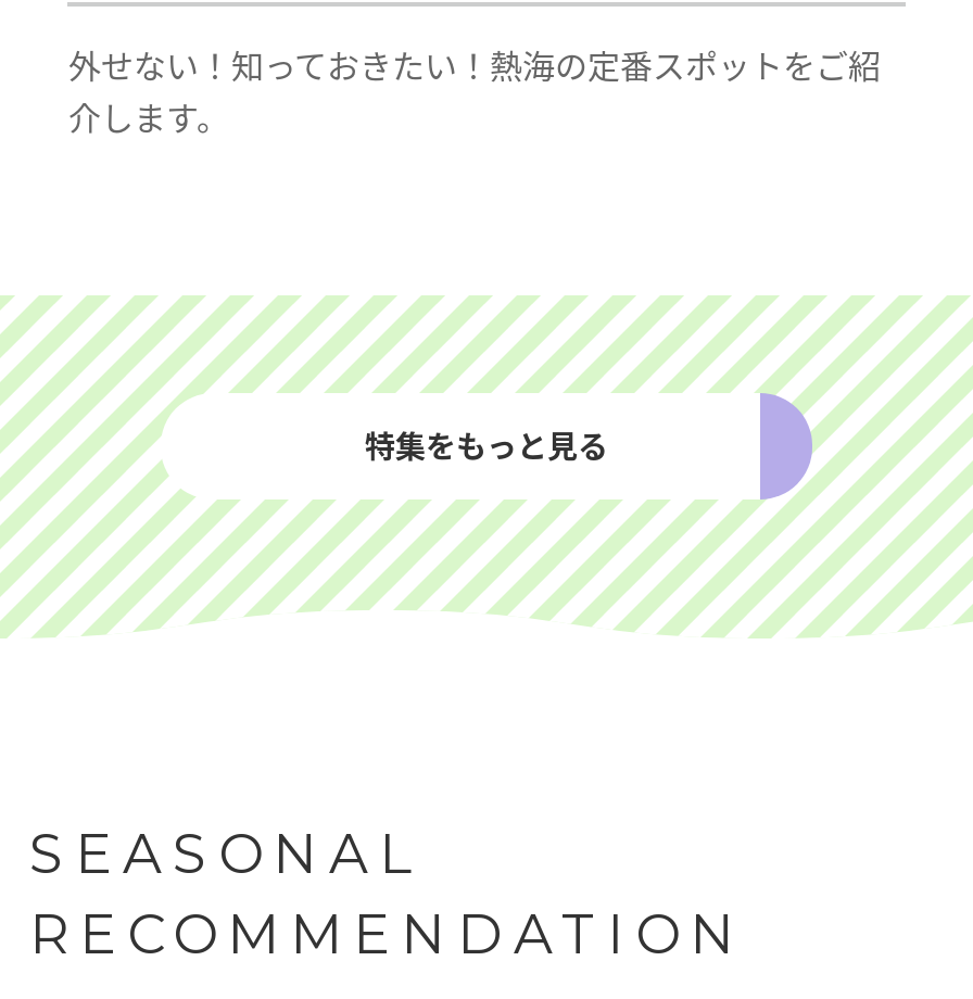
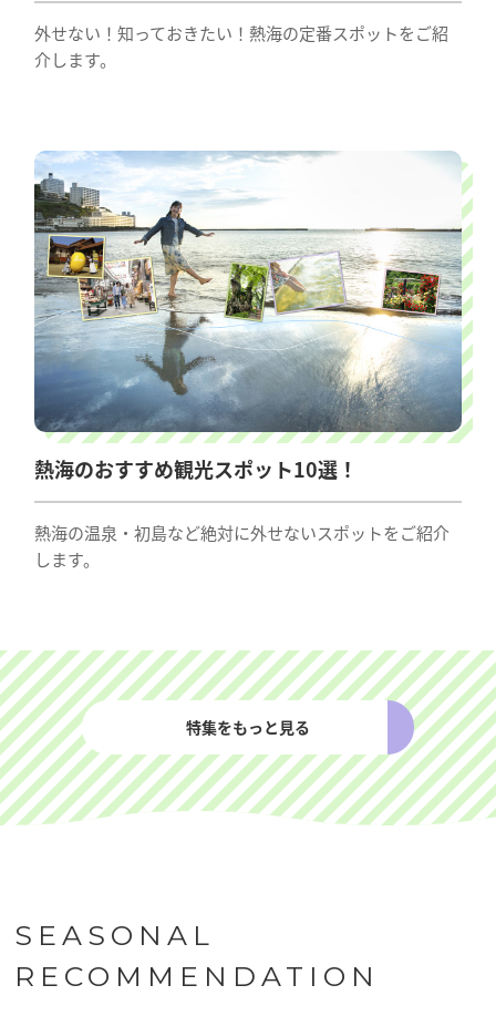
+ [image]
+ 熱海のおすすめ観光スポット10選！
+ 熱海の温泉・初島など絶対に外せないスポットをご紹介
+ します。
